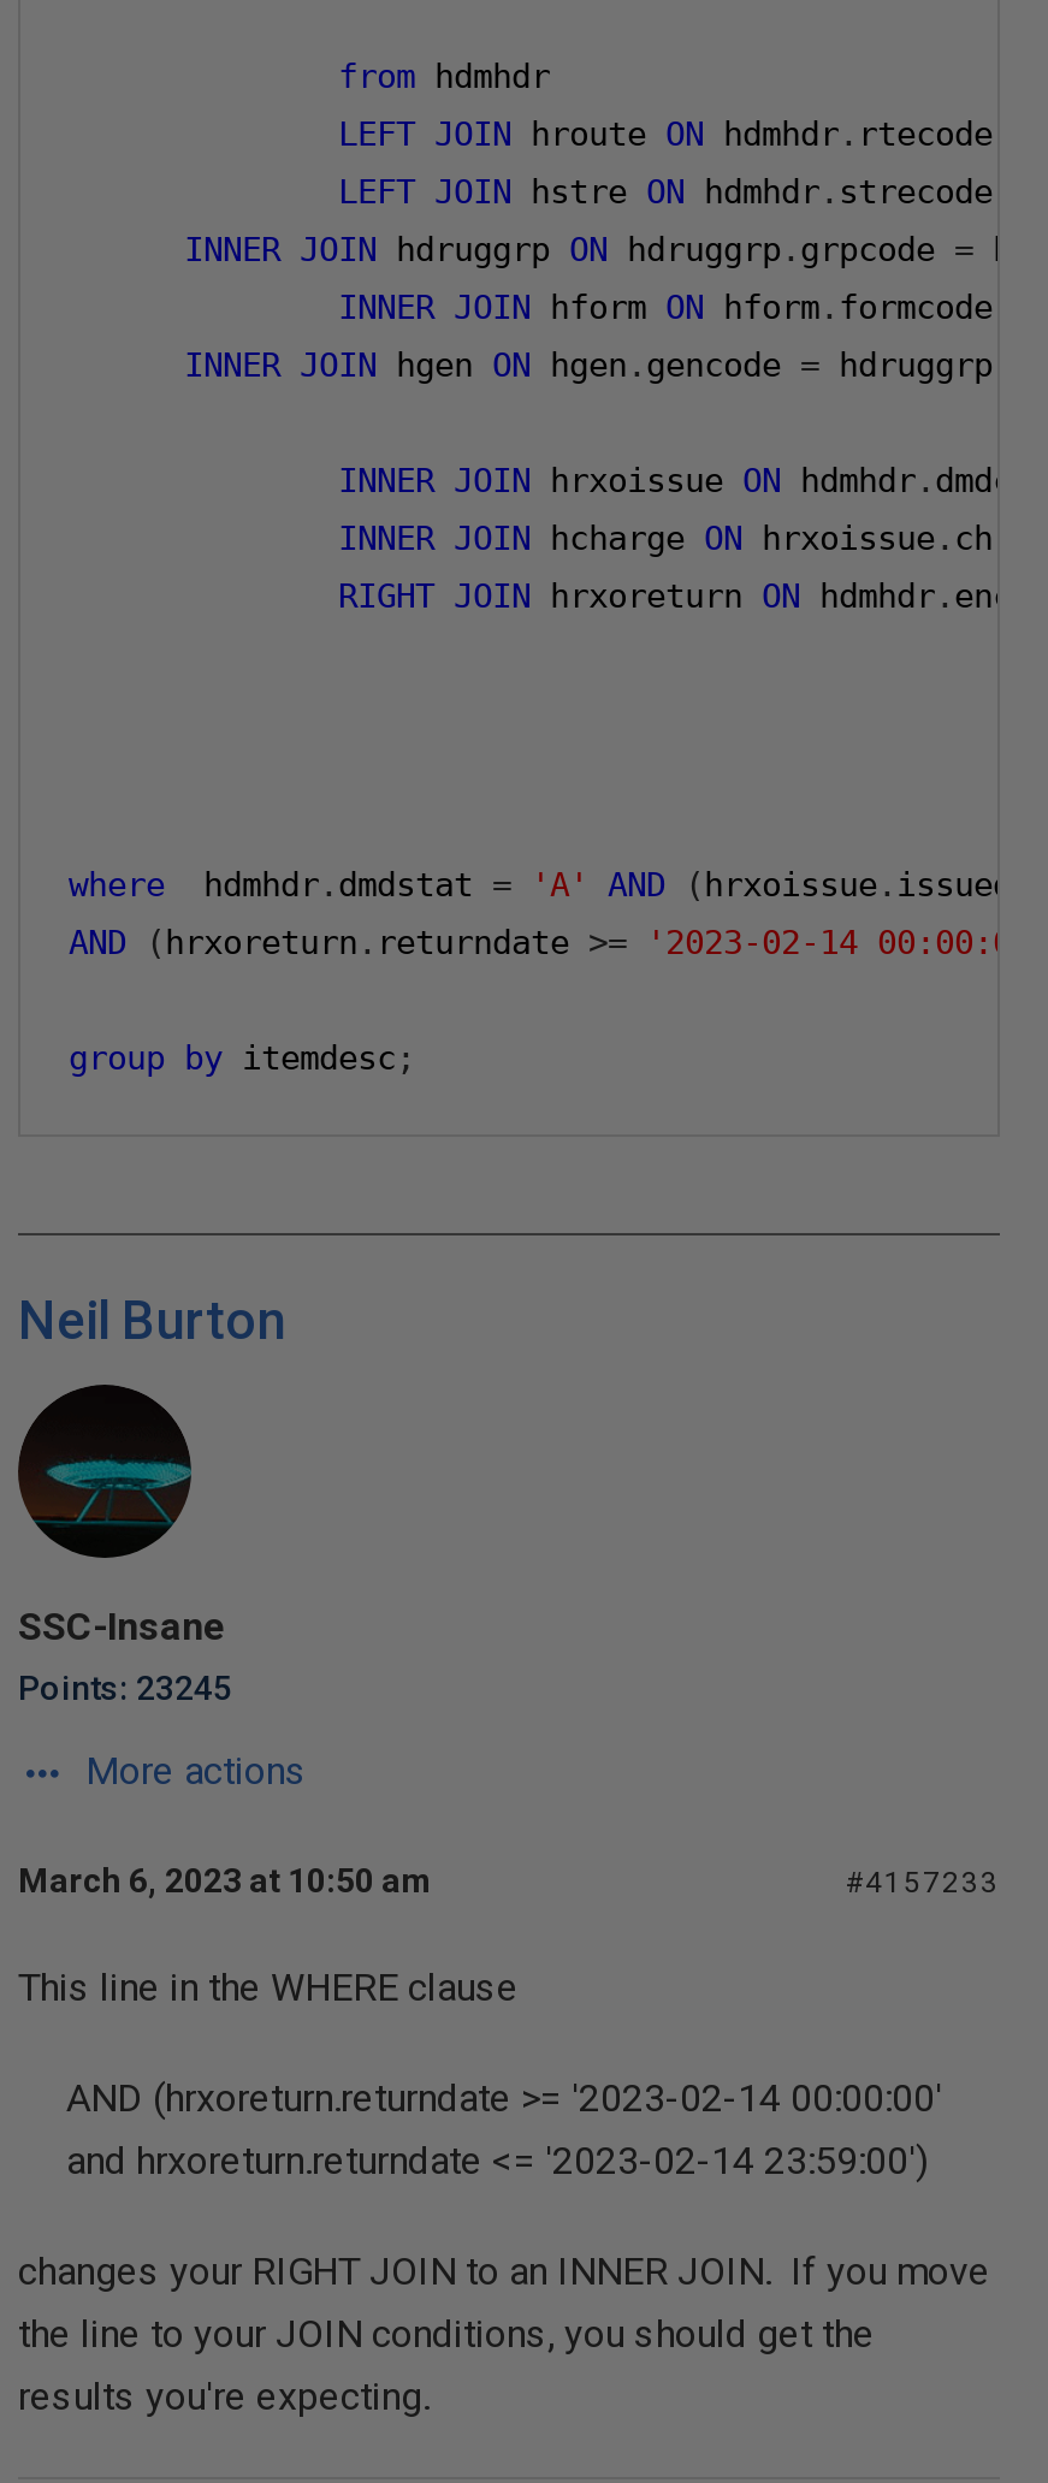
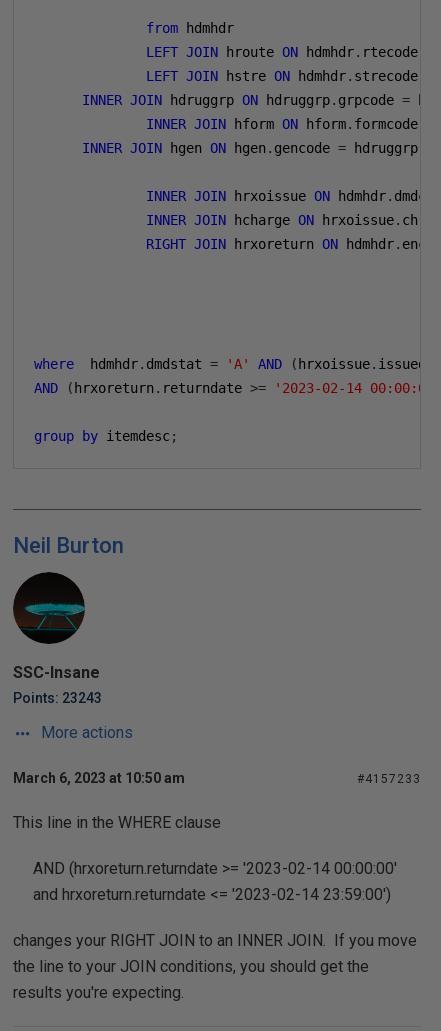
- Points: 23245
+ Points: 23243
